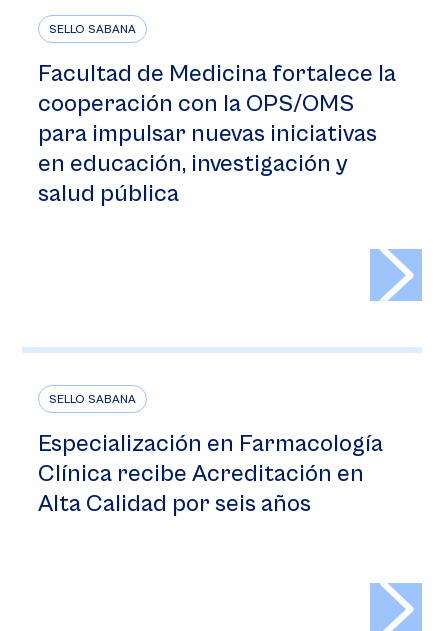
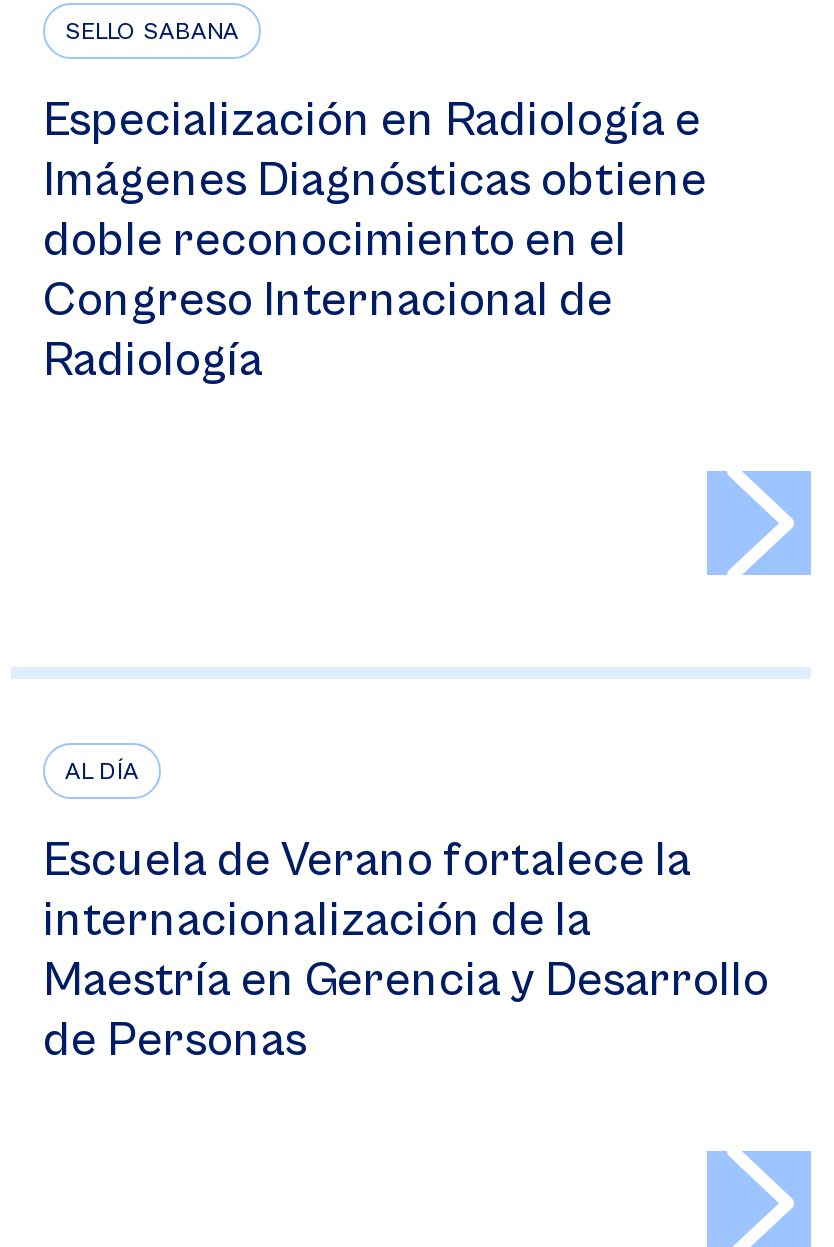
- Facultad de Medicina fortalece la
- cooperación con la OPS/OMS
- para impulsar nuevas iniciativas
- en educación, investigación y
- salud pública
+ Especialización en Radiología e
+ Imágenes Diagnósticas obtiene
+ doble reconocimiento en el
+ Congreso Internacional de
+ Radiología

- SELLO SABANA
+ AL DÍA

- Especialización en Farmacología
- Clínica recibe Acreditación en
- Alta Calidad por seis años
+ Escuela de Verano fortalece la
+ internacionalización de la
+ Maestría en Gerencia y Desarrollo
+ de Personas
